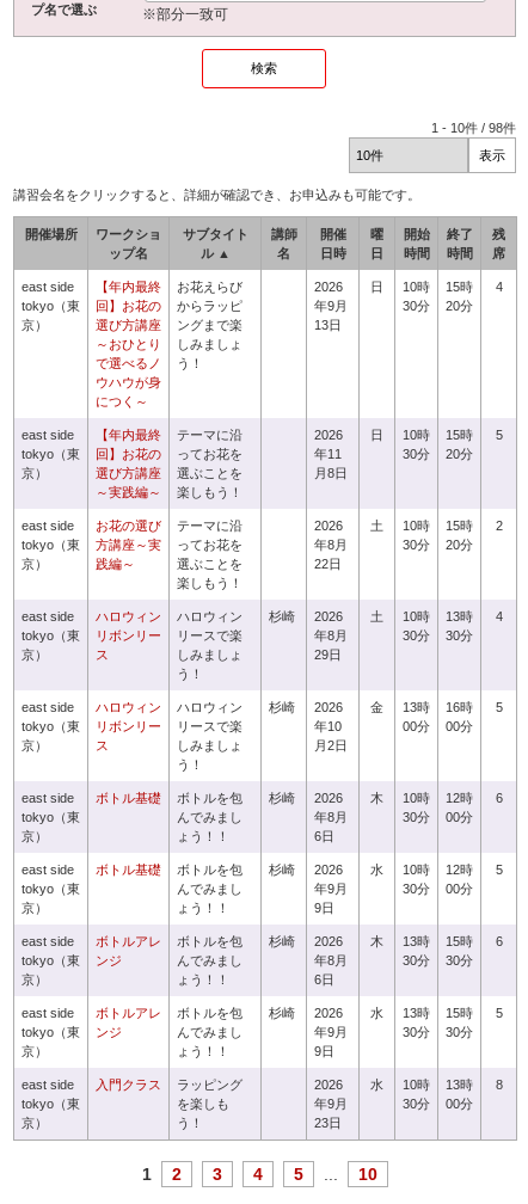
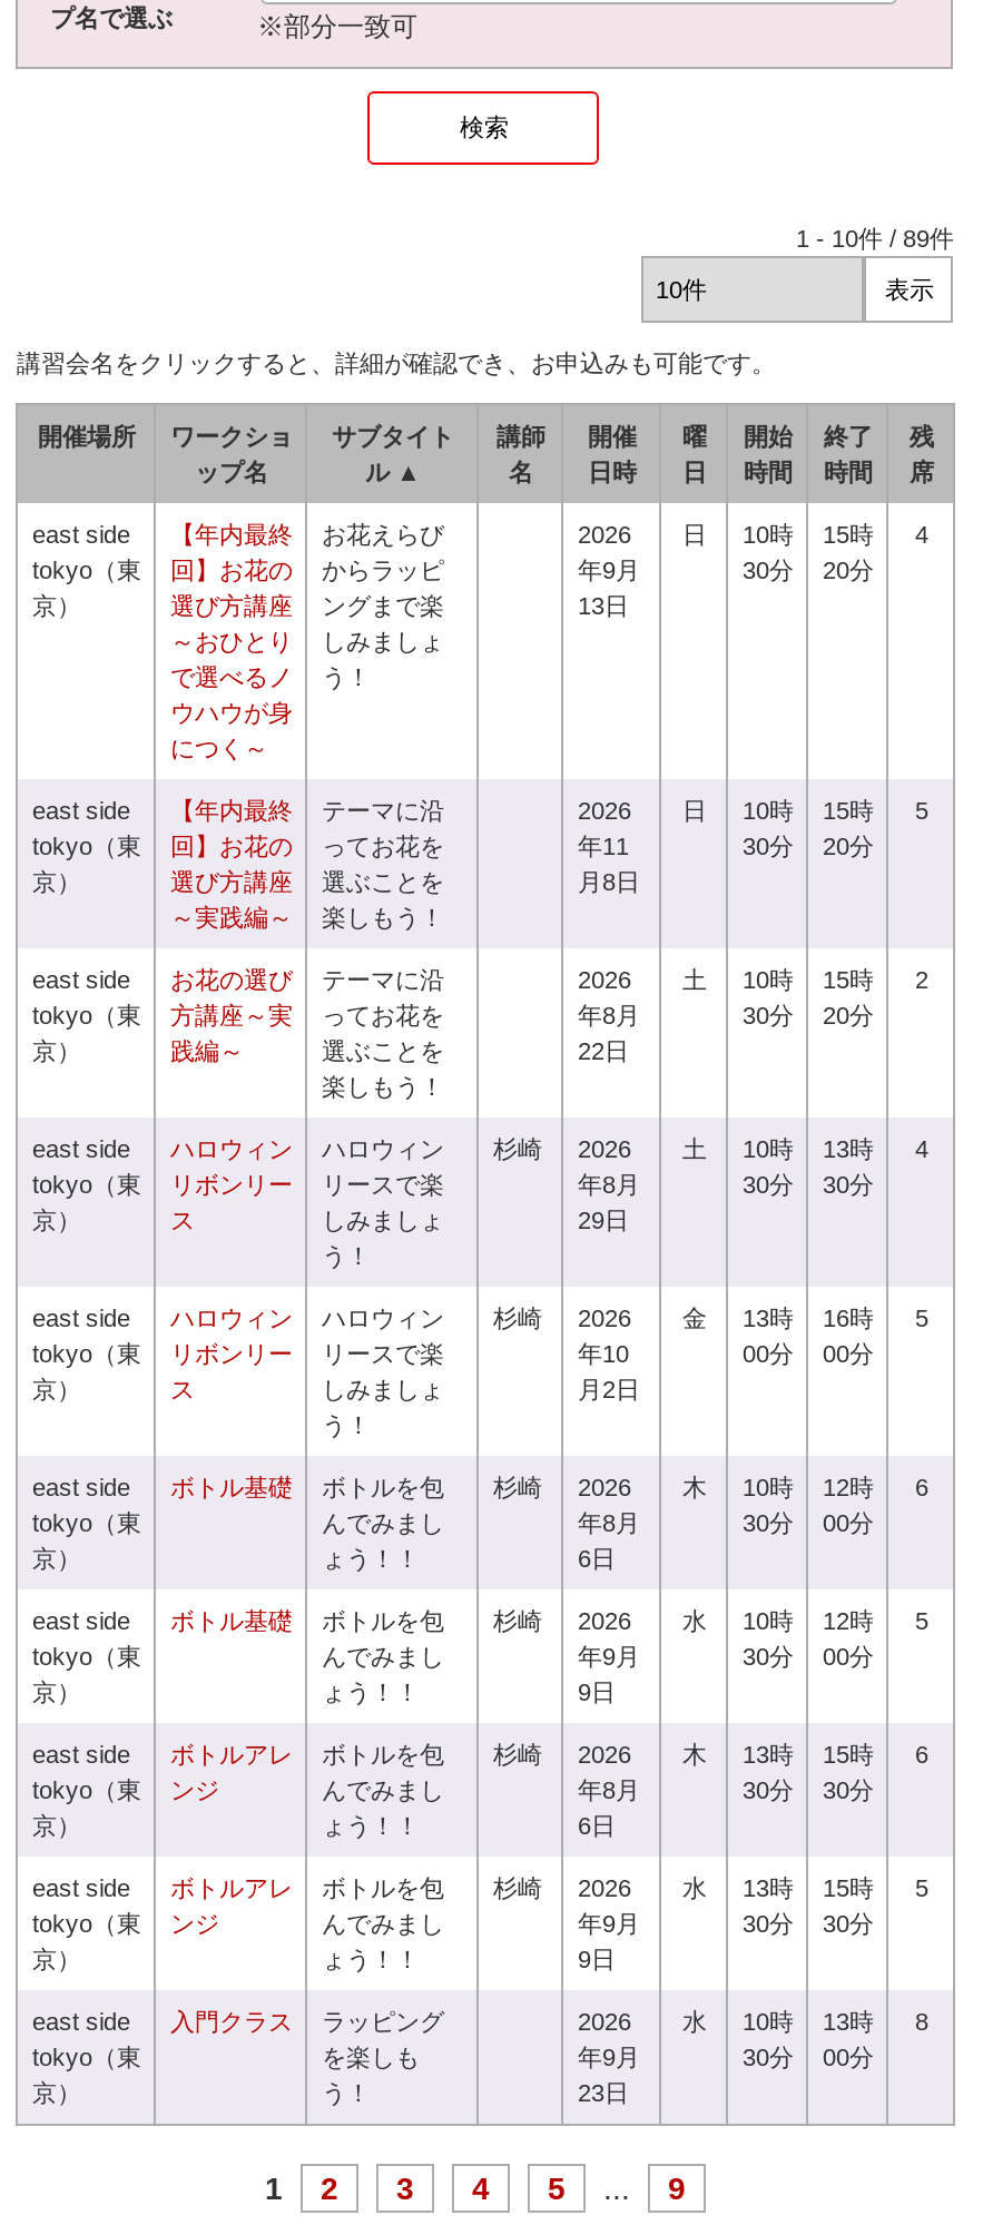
- 1 - 10件 / 98件
+ 1 - 10件 / 89件

- 10
+ 9
